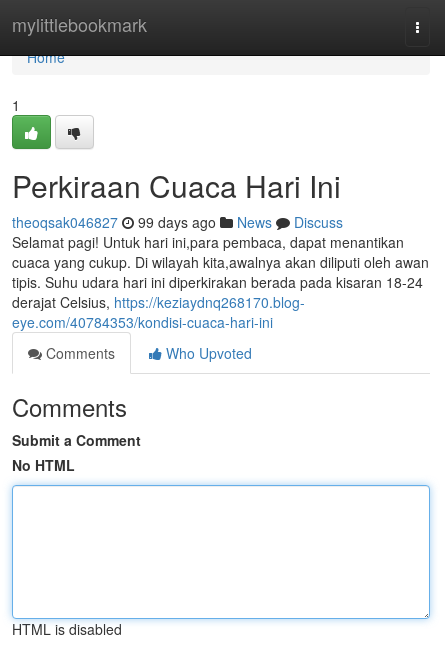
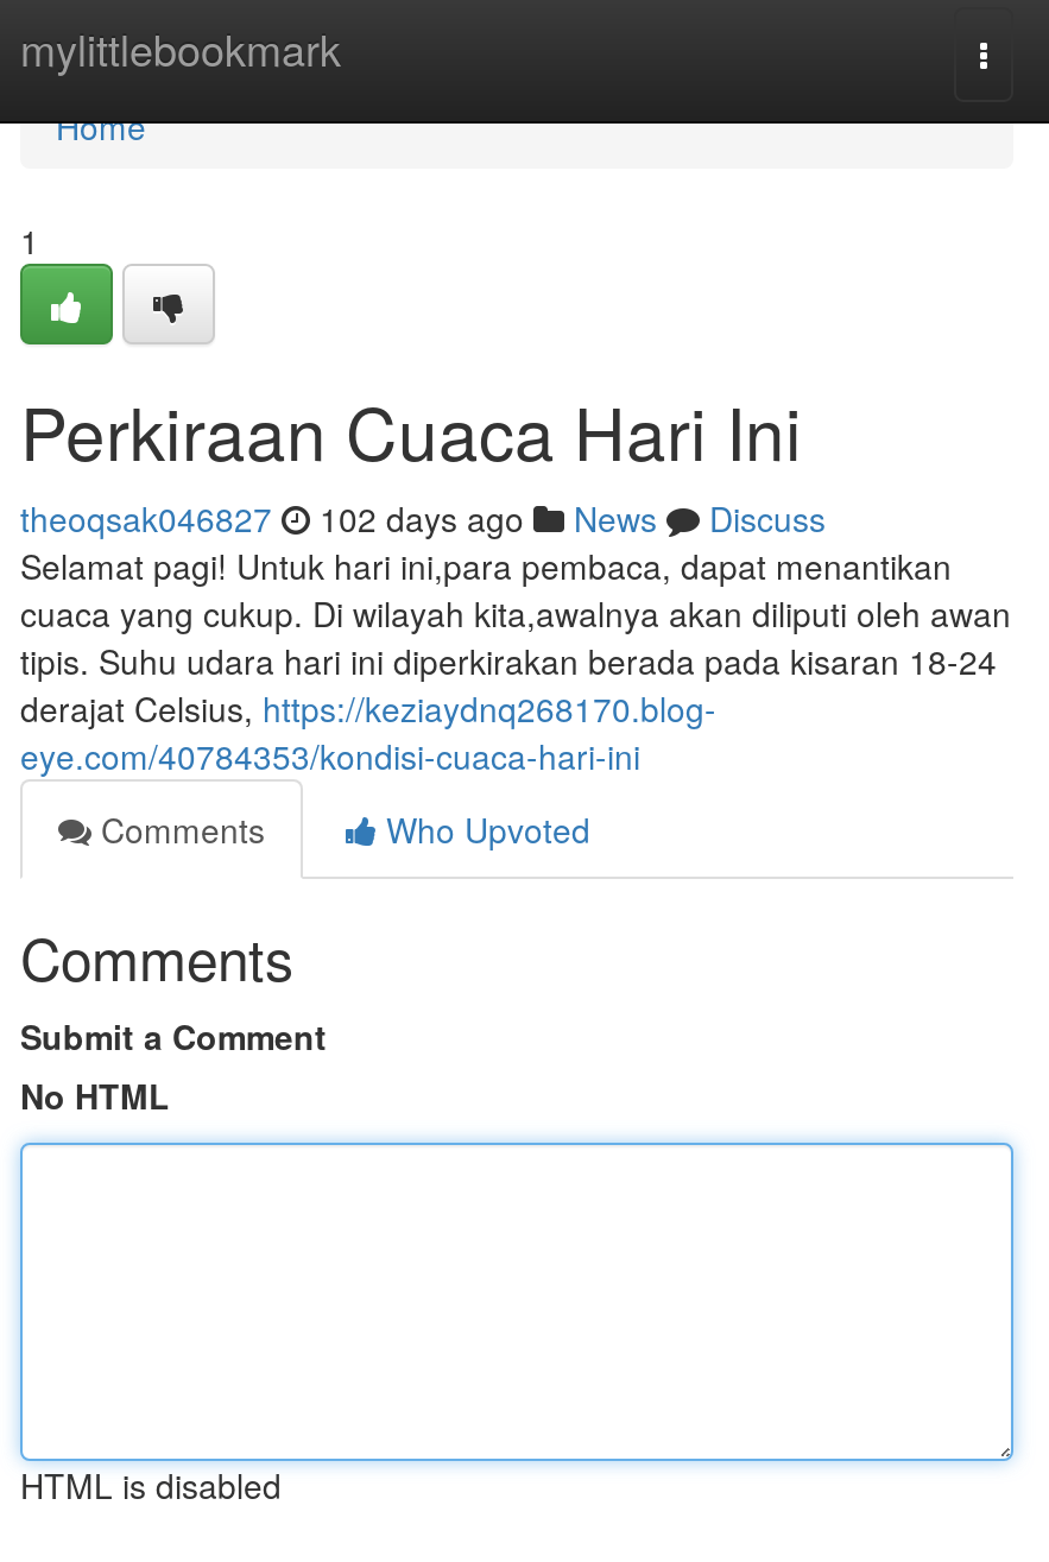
- theoqsak046827 99 days ago News Discuss
+ theoqsak046827 102 days ago News Discuss
